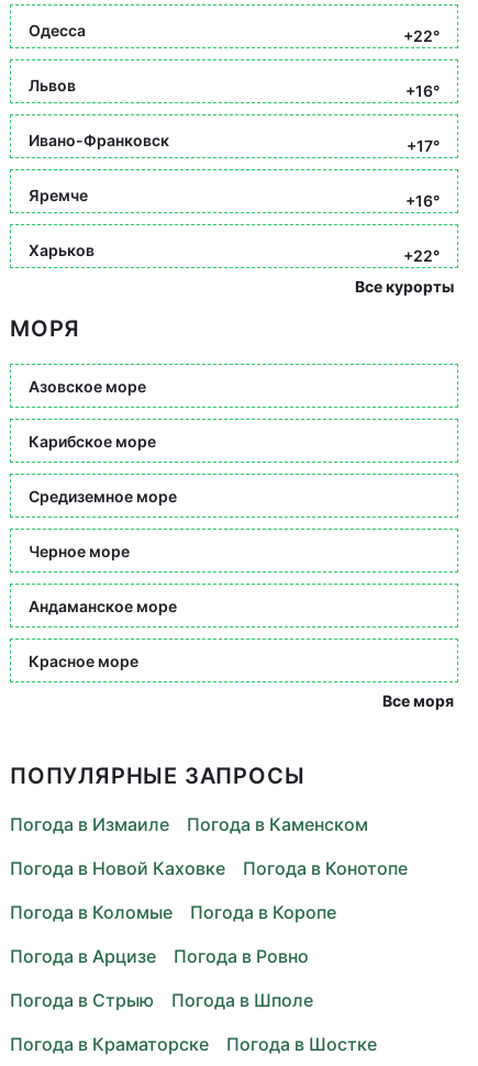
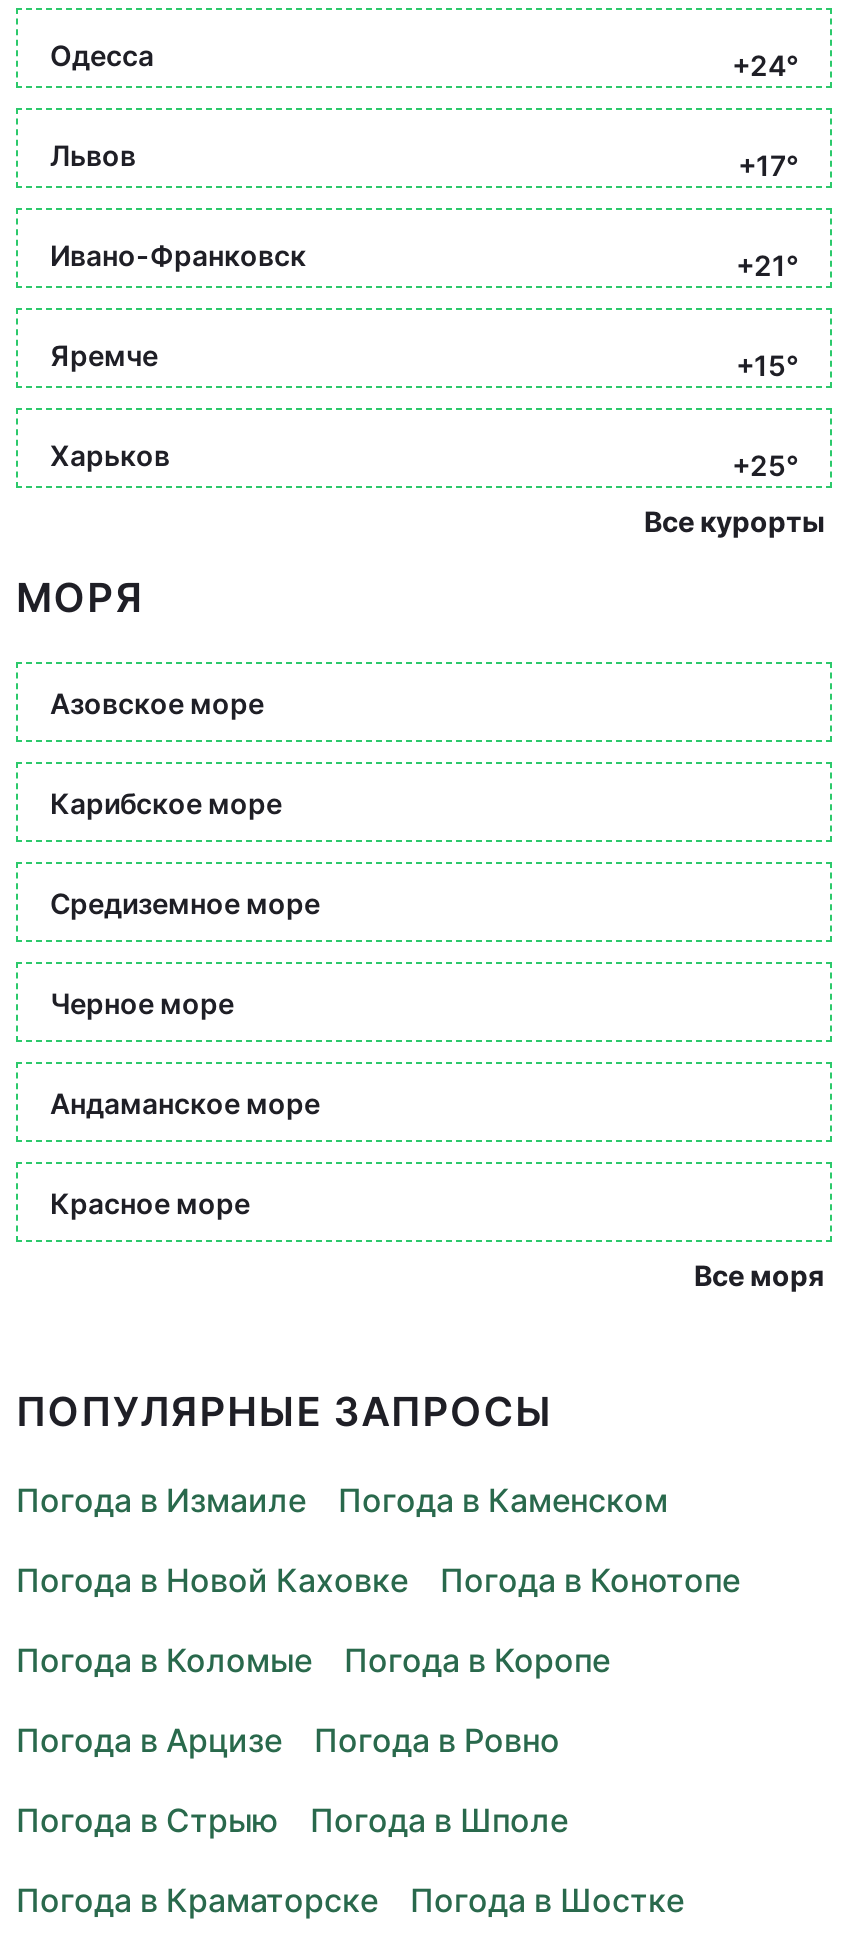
- +22°
+ +24°

- +16°
+ +17°

- +17°
+ +21°

- +16°
+ +15°

- +22°
+ +25°
